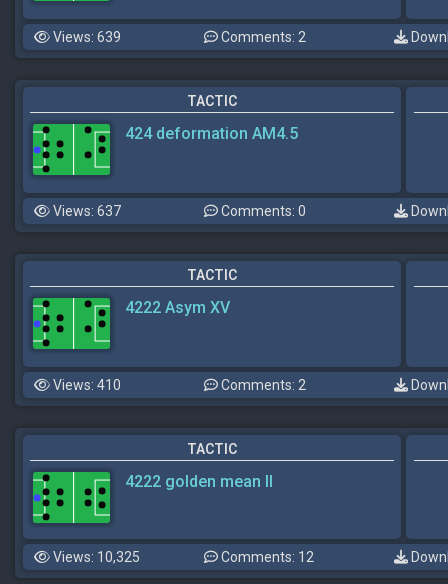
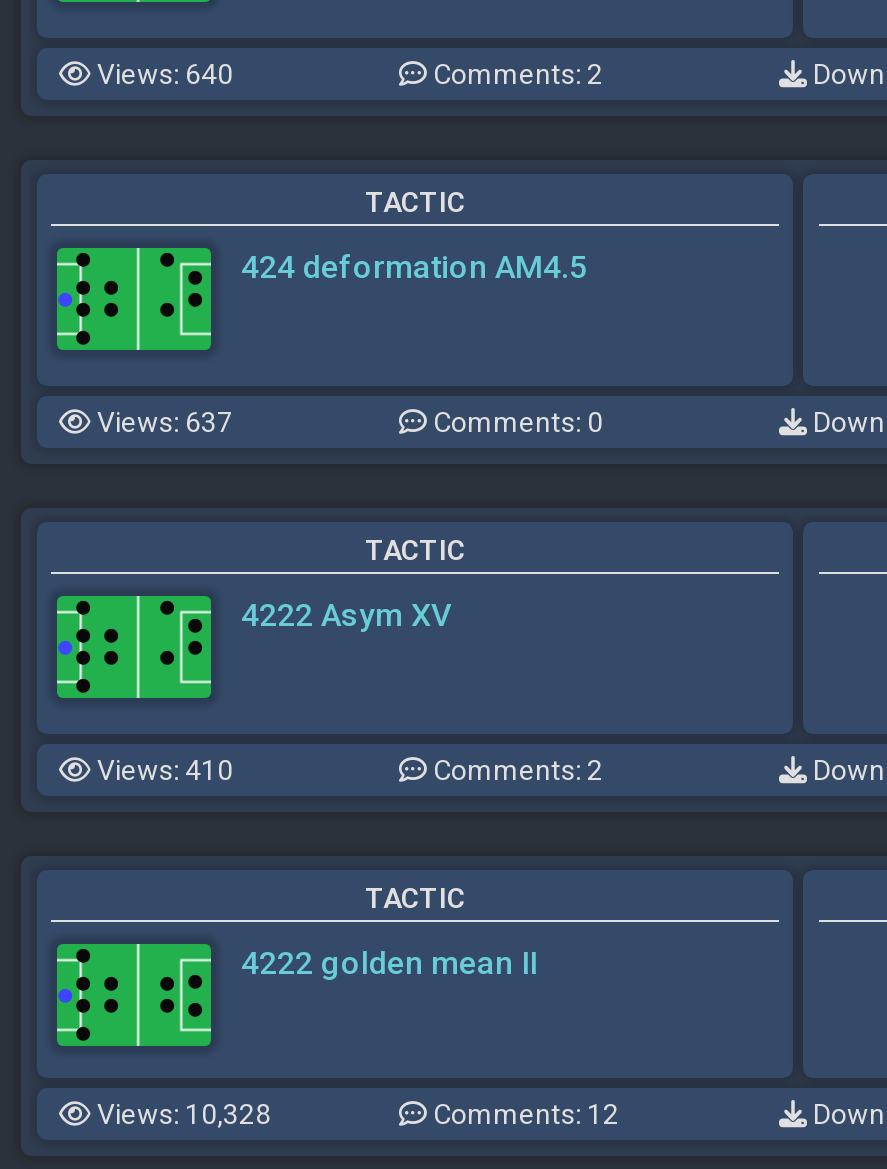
- Views: 639
+ Views: 640

- Views: 10,325
+ Views: 10,328
